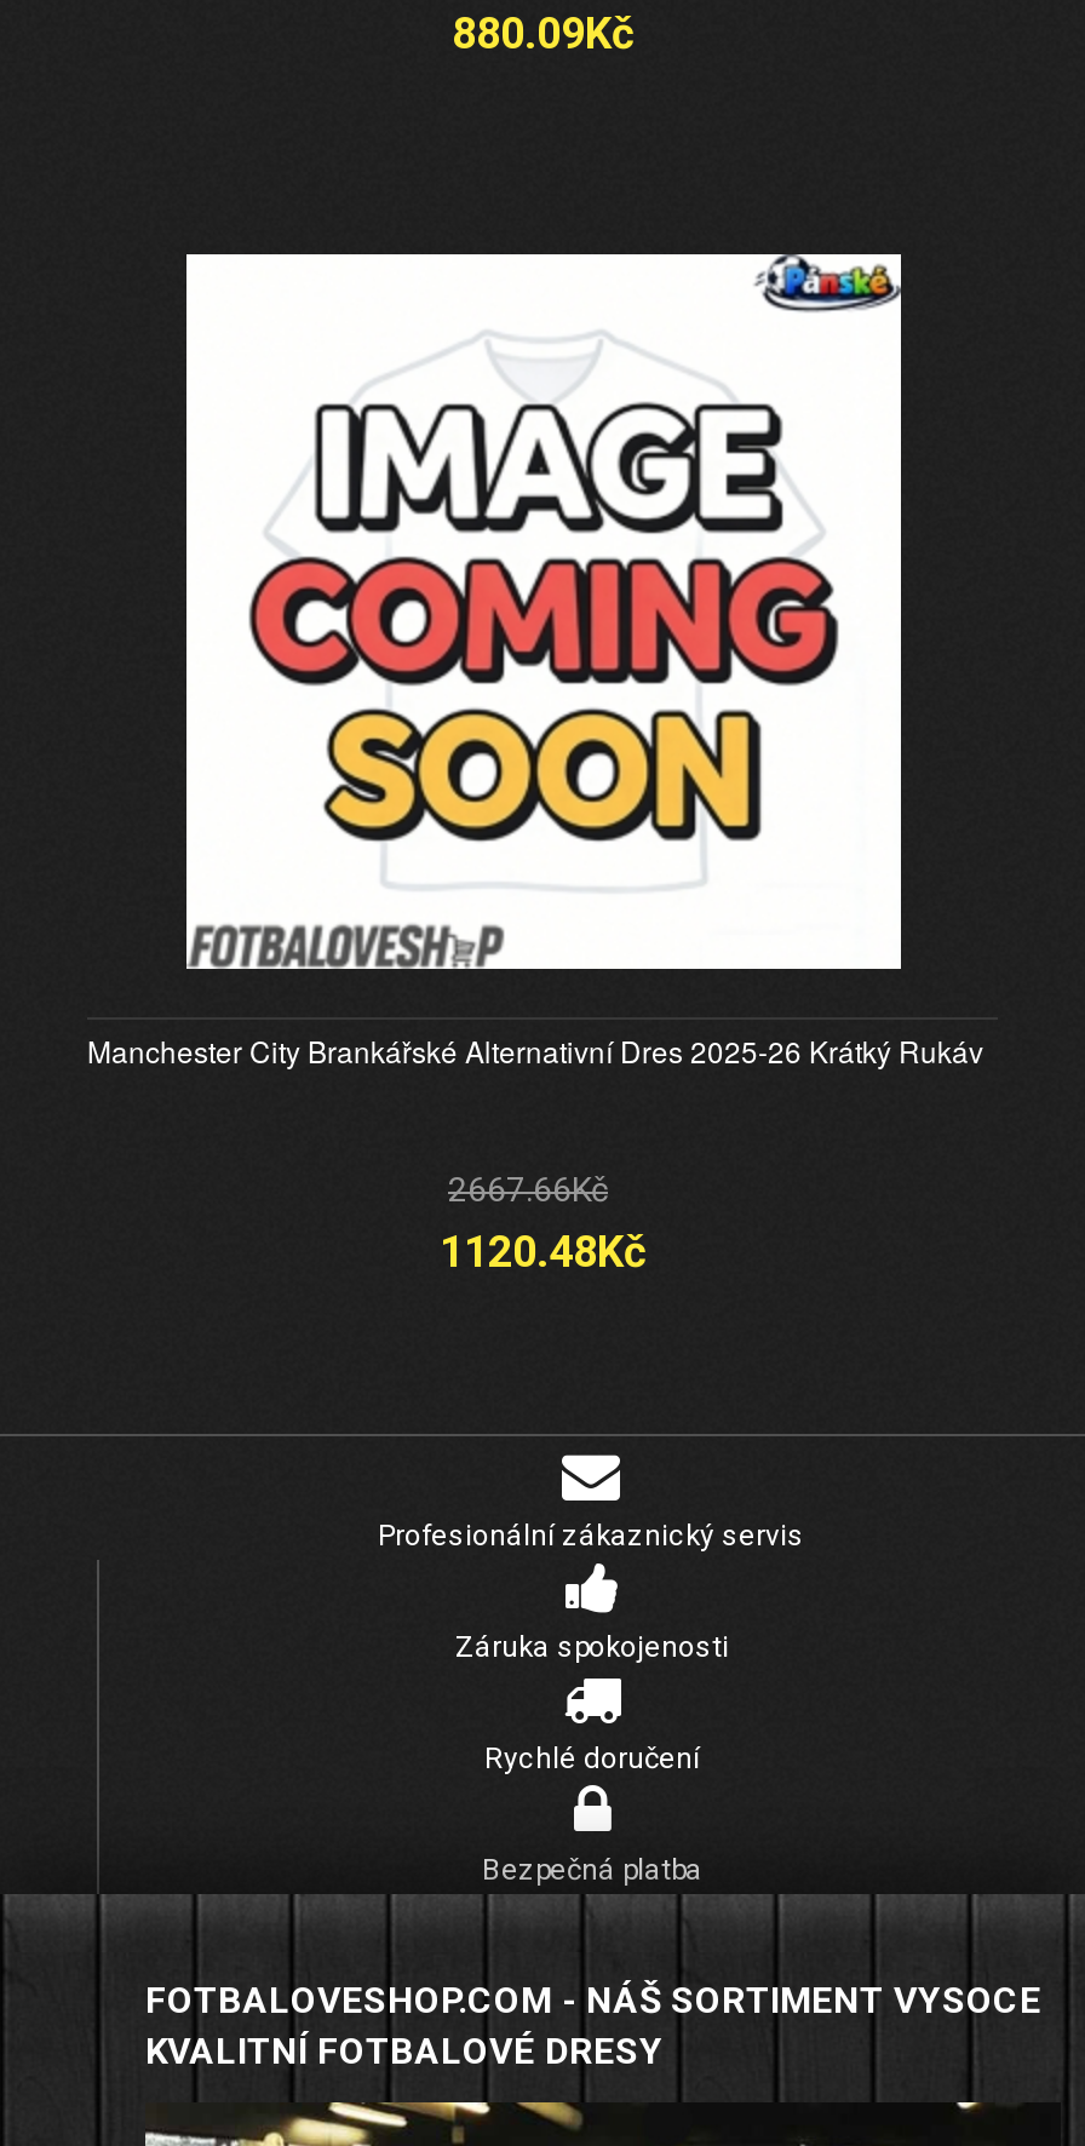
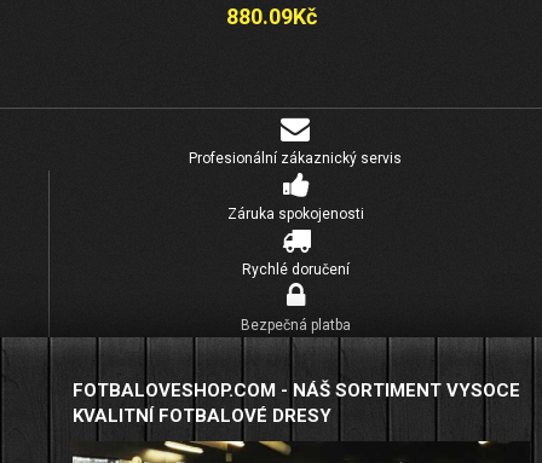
- [image]
- Manchester City Brankářské Alternativní Dres 2025-26 Krátký Rukáv
- 2667.66Kč
- 1120.48Kč
